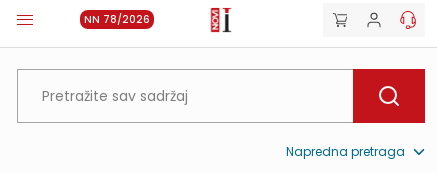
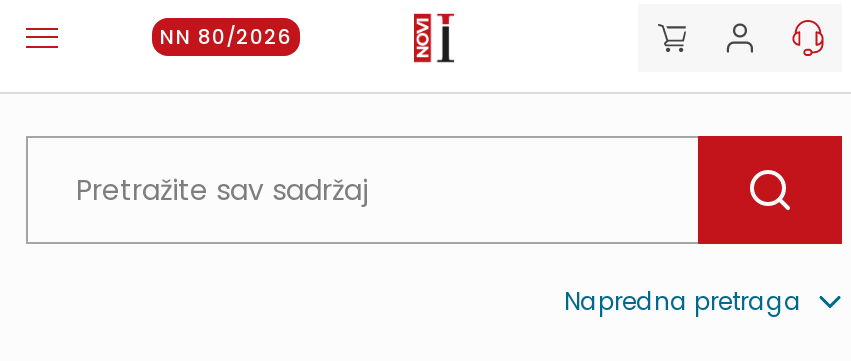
- NN 78/2026
+ NN 80/2026
